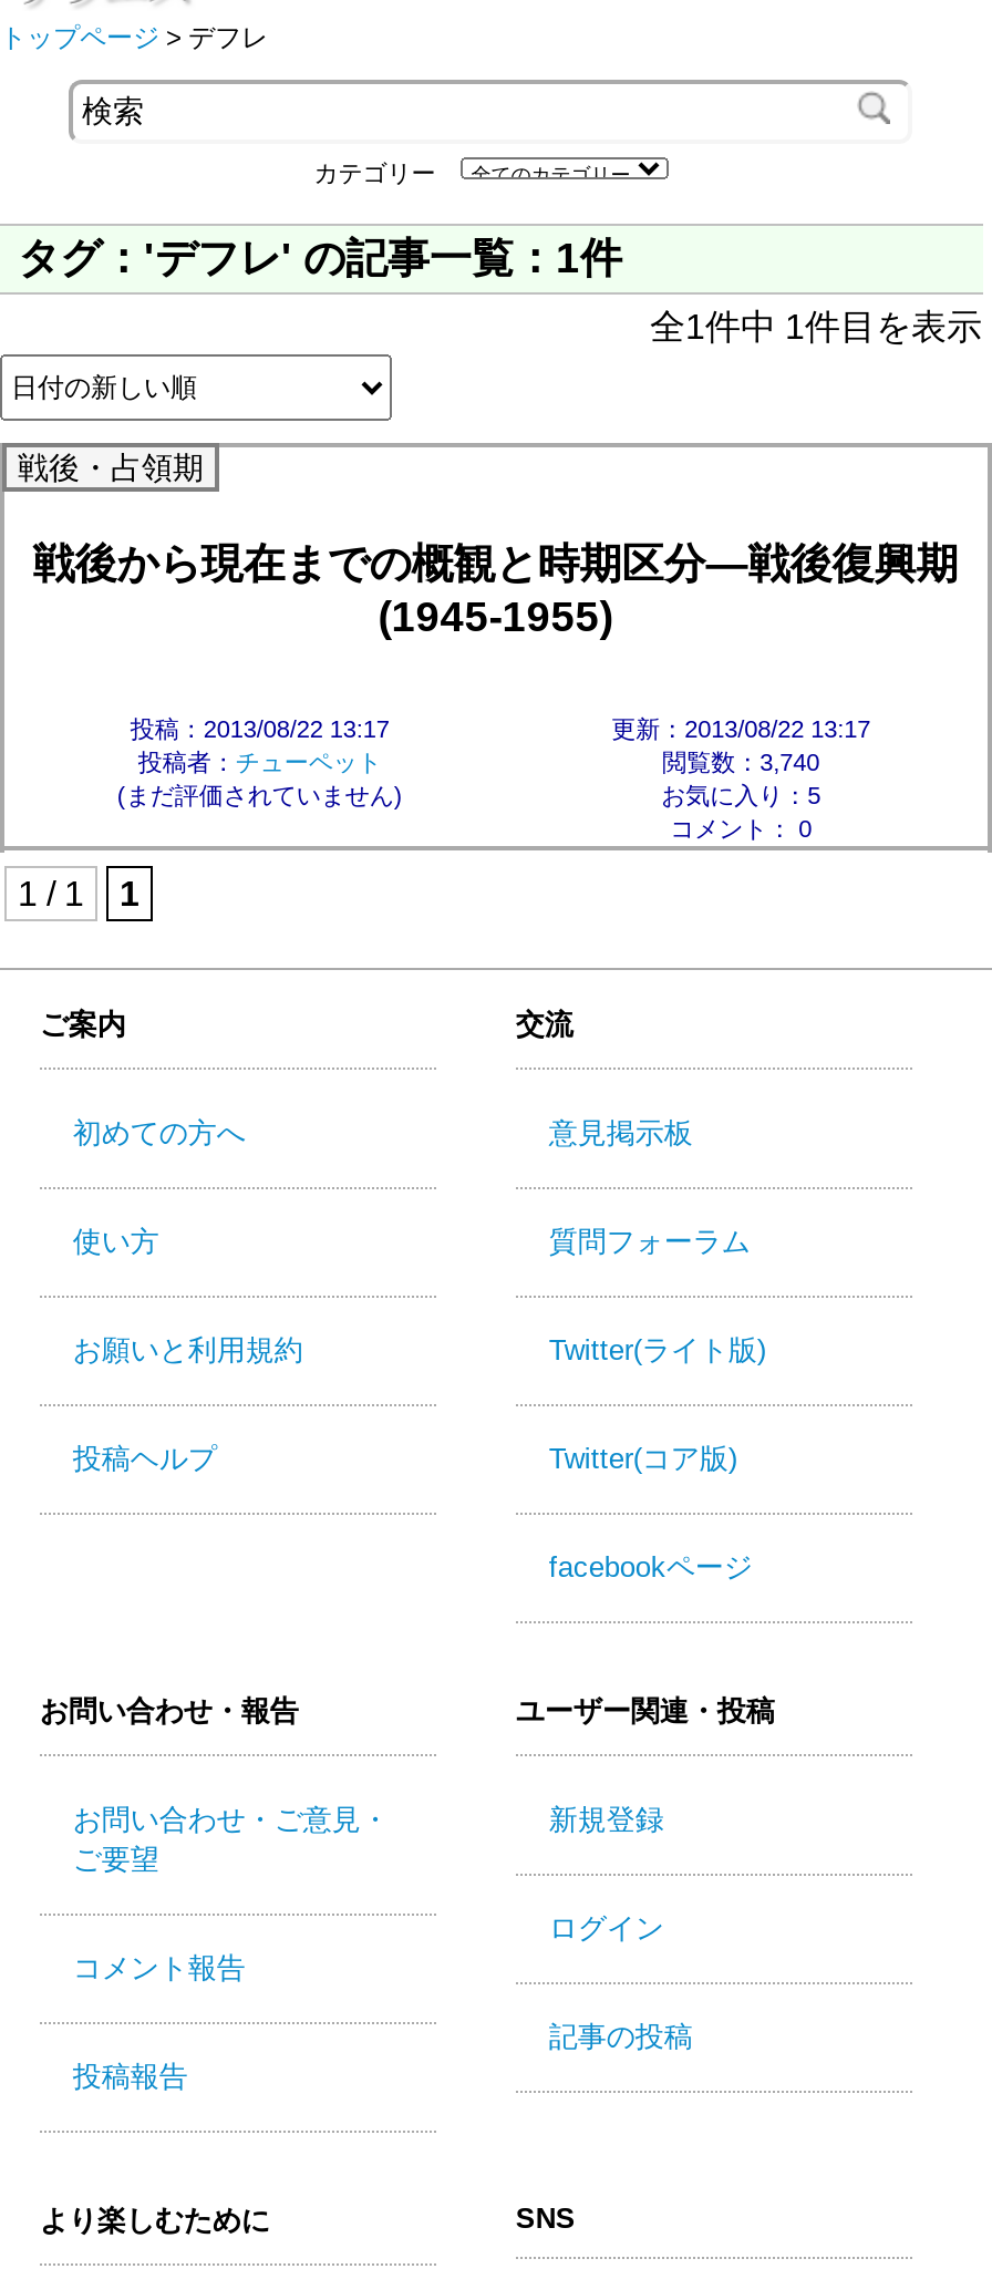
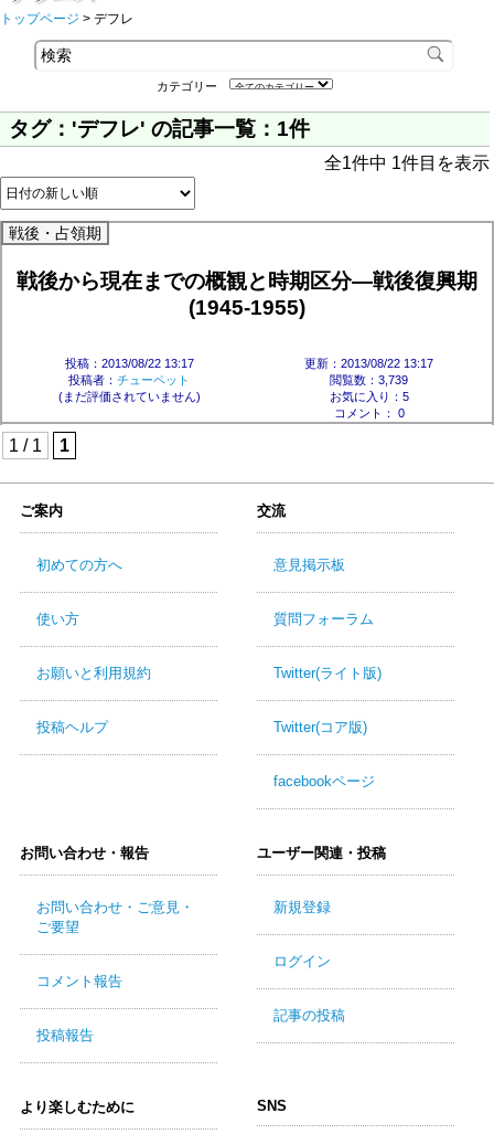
- 閲覧数：3,740
+ 閲覧数：3,739
